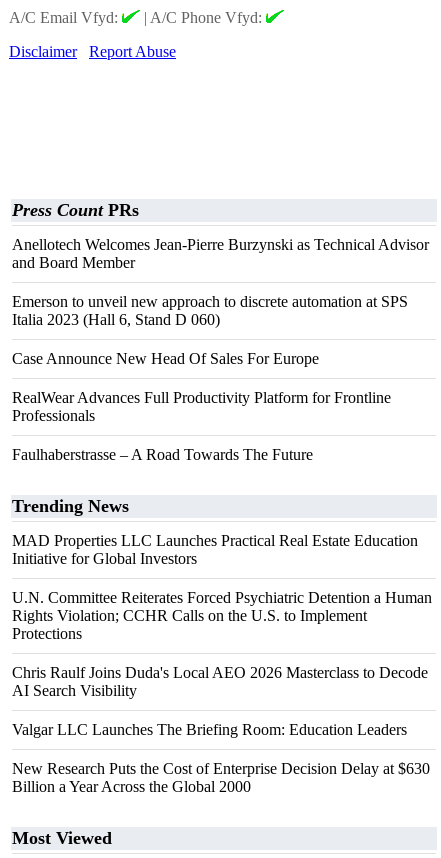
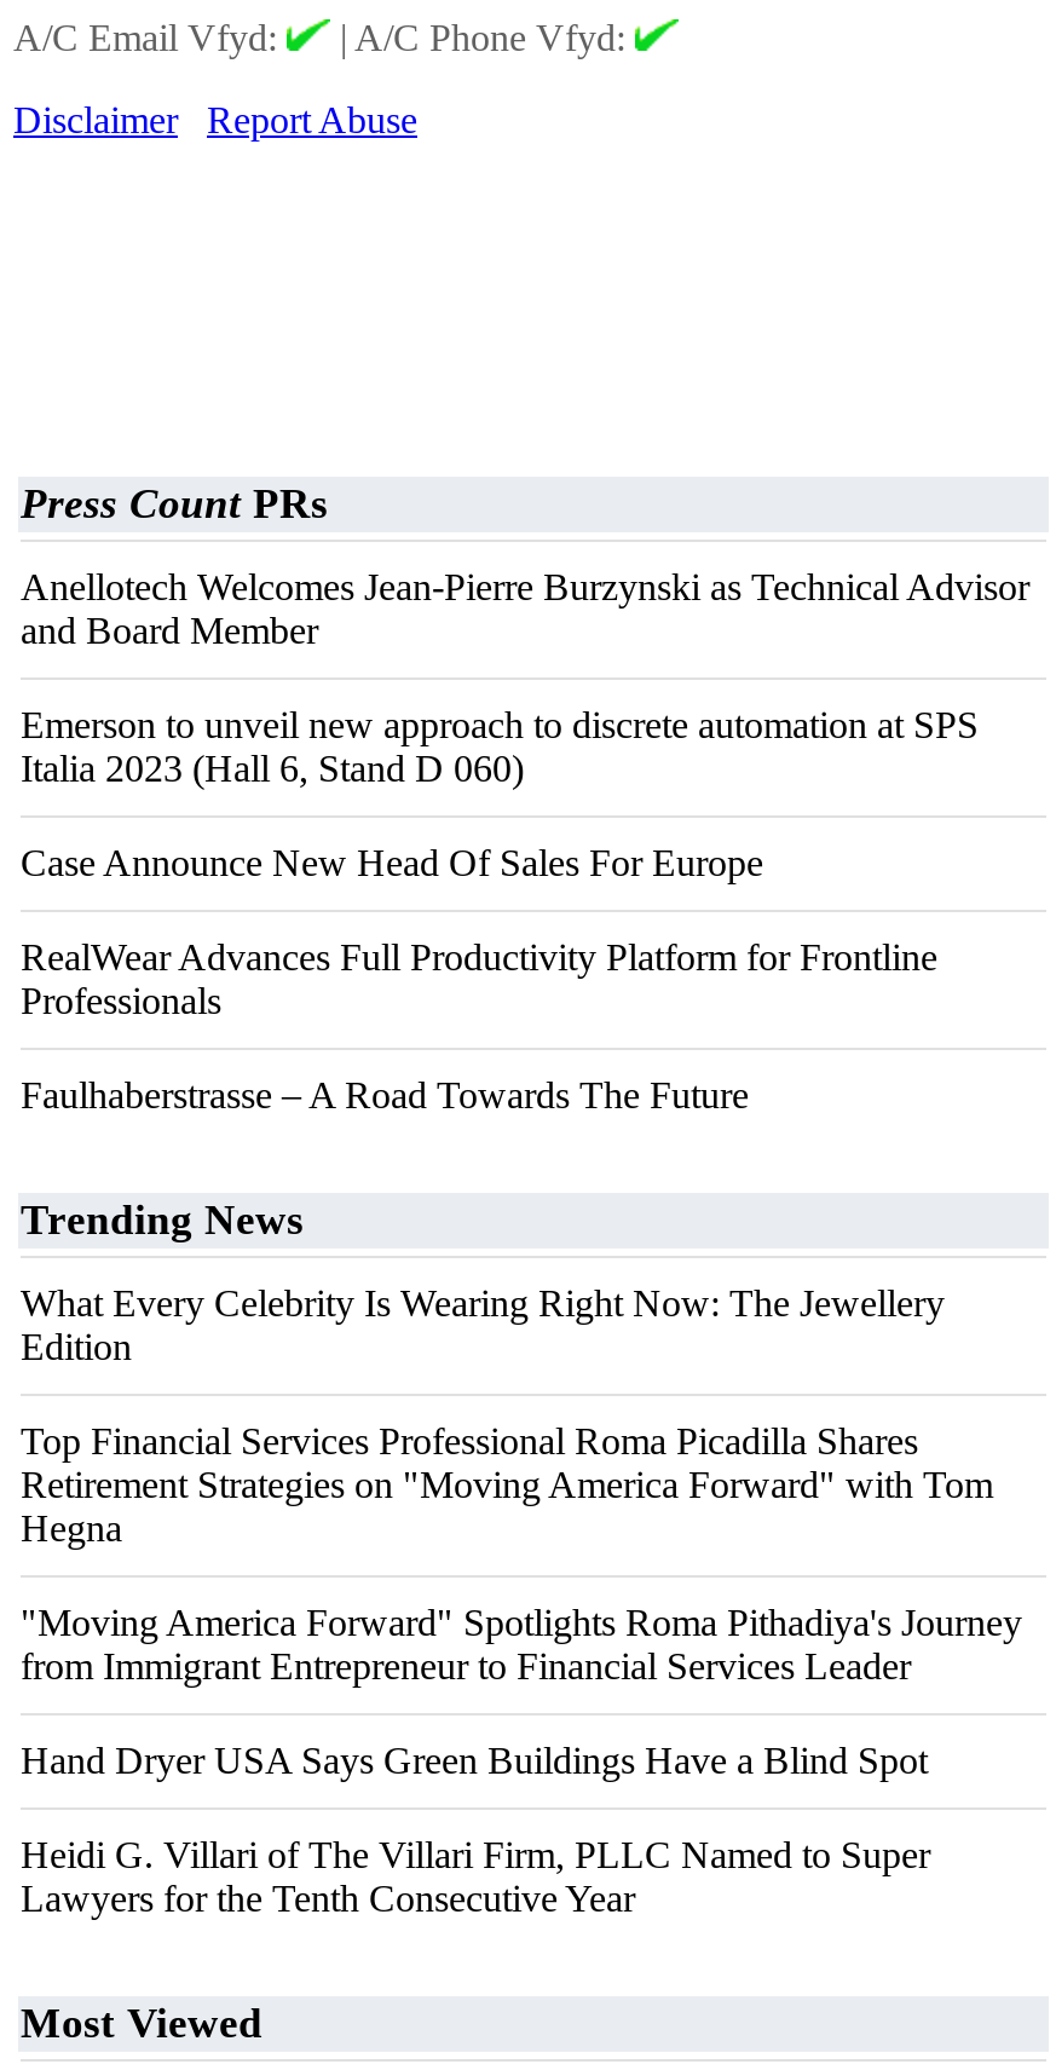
- MAD Properties LLC Launches Practical Real Estate Education
- Initiative for Global Investors
+ What Every Celebrity Is Wearing Right Now: The Jewellery
+ Edition

- U.N. Committee Reiterates Forced Psychiatric Detention a Human
- Rights Violation; CCHR Calls on the U.S. to Implement
- Protections
+ Top Financial Services Professional Roma Picadilla Shares
+ Retirement Strategies on "Moving America Forward" with Tom
+ Hegna

- Chris Raulf Joins Duda's Local AEO 2026 Masterclass to Decode
- AI Search Visibility
+ "Moving America Forward" Spotlights Roma Pithadiya's Journey
+ from Immigrant Entrepreneur to Financial Services Leader

- Valgar LLC Launches The Briefing Room: Education Leaders
+ Hand Dryer USA Says Green Buildings Have a Blind Spot

- New Research Puts the Cost of Enterprise Decision Delay at $630
- Billion a Year Across the Global 2000
+ Heidi G. Villari of The Villari Firm, PLLC Named to Super
+ Lawyers for the Tenth Consecutive Year
